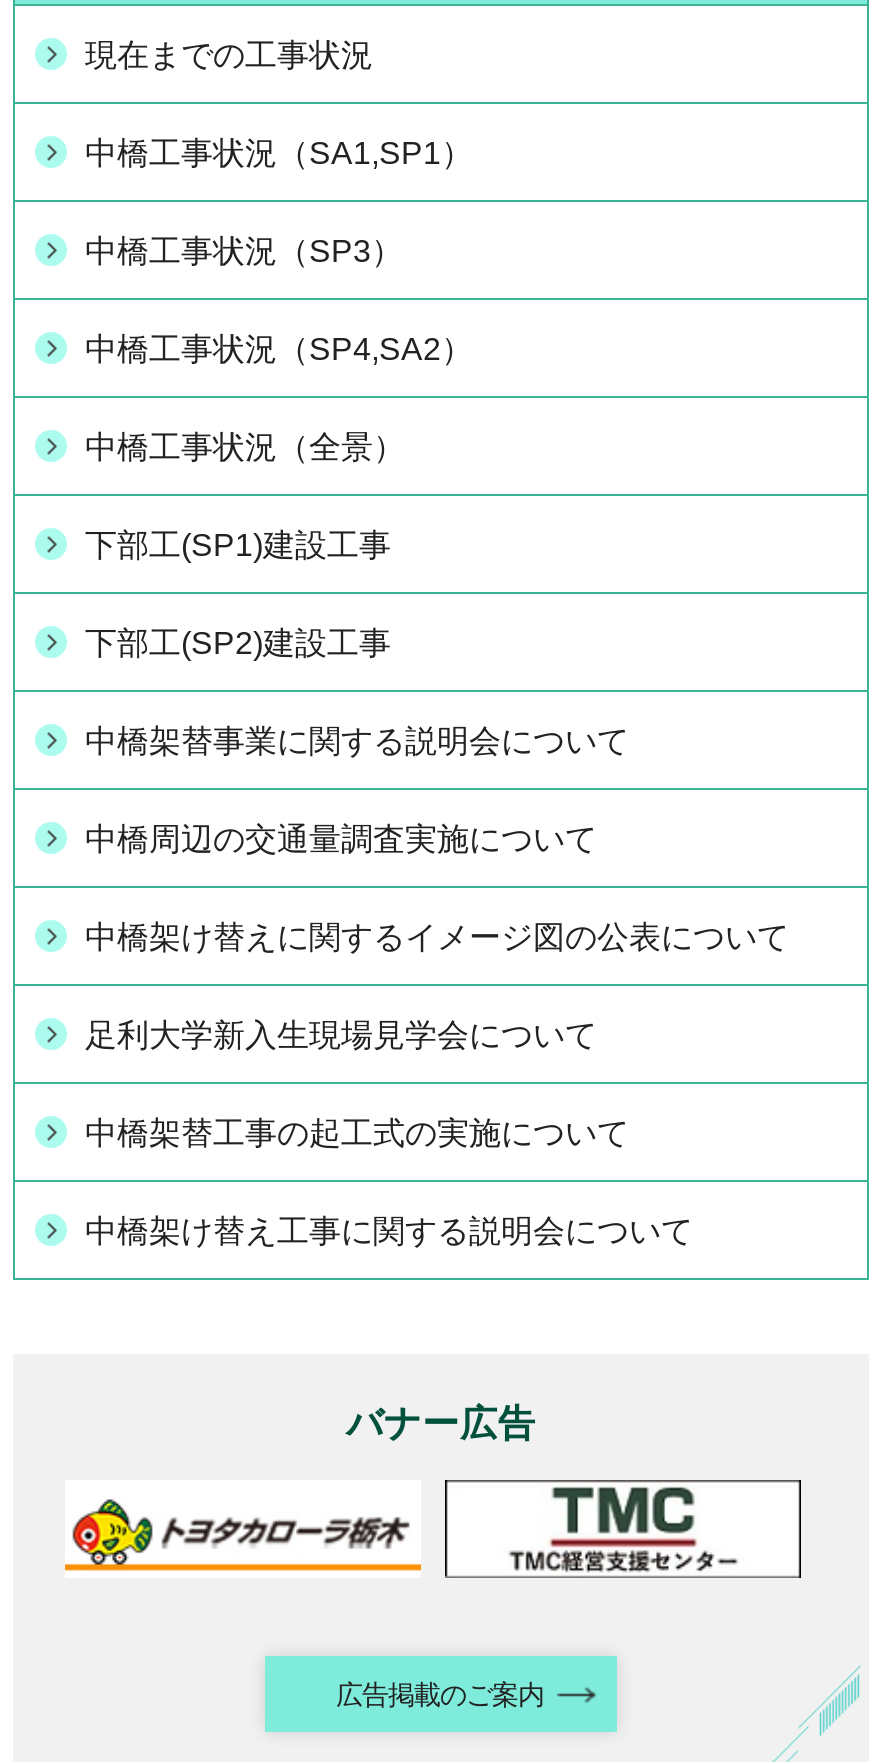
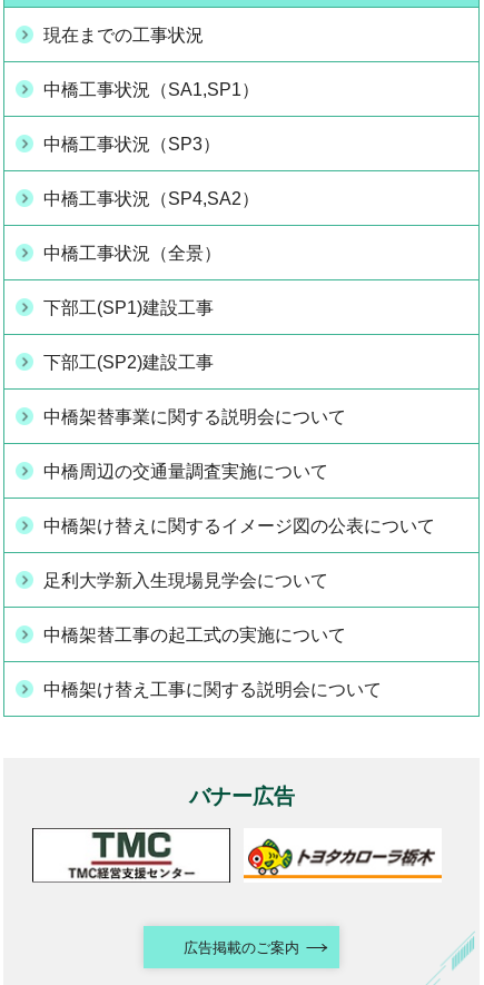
- [image]
+ [image]

- [image]
+ [image]
